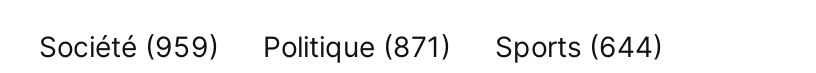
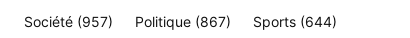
- Société (959)
+ Société (957)

- Politique (871)
+ Politique (867)
